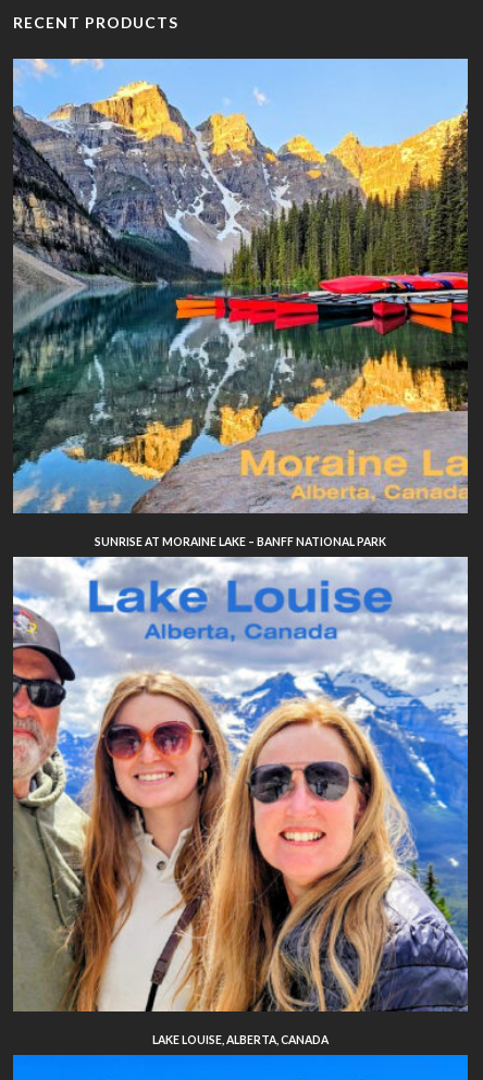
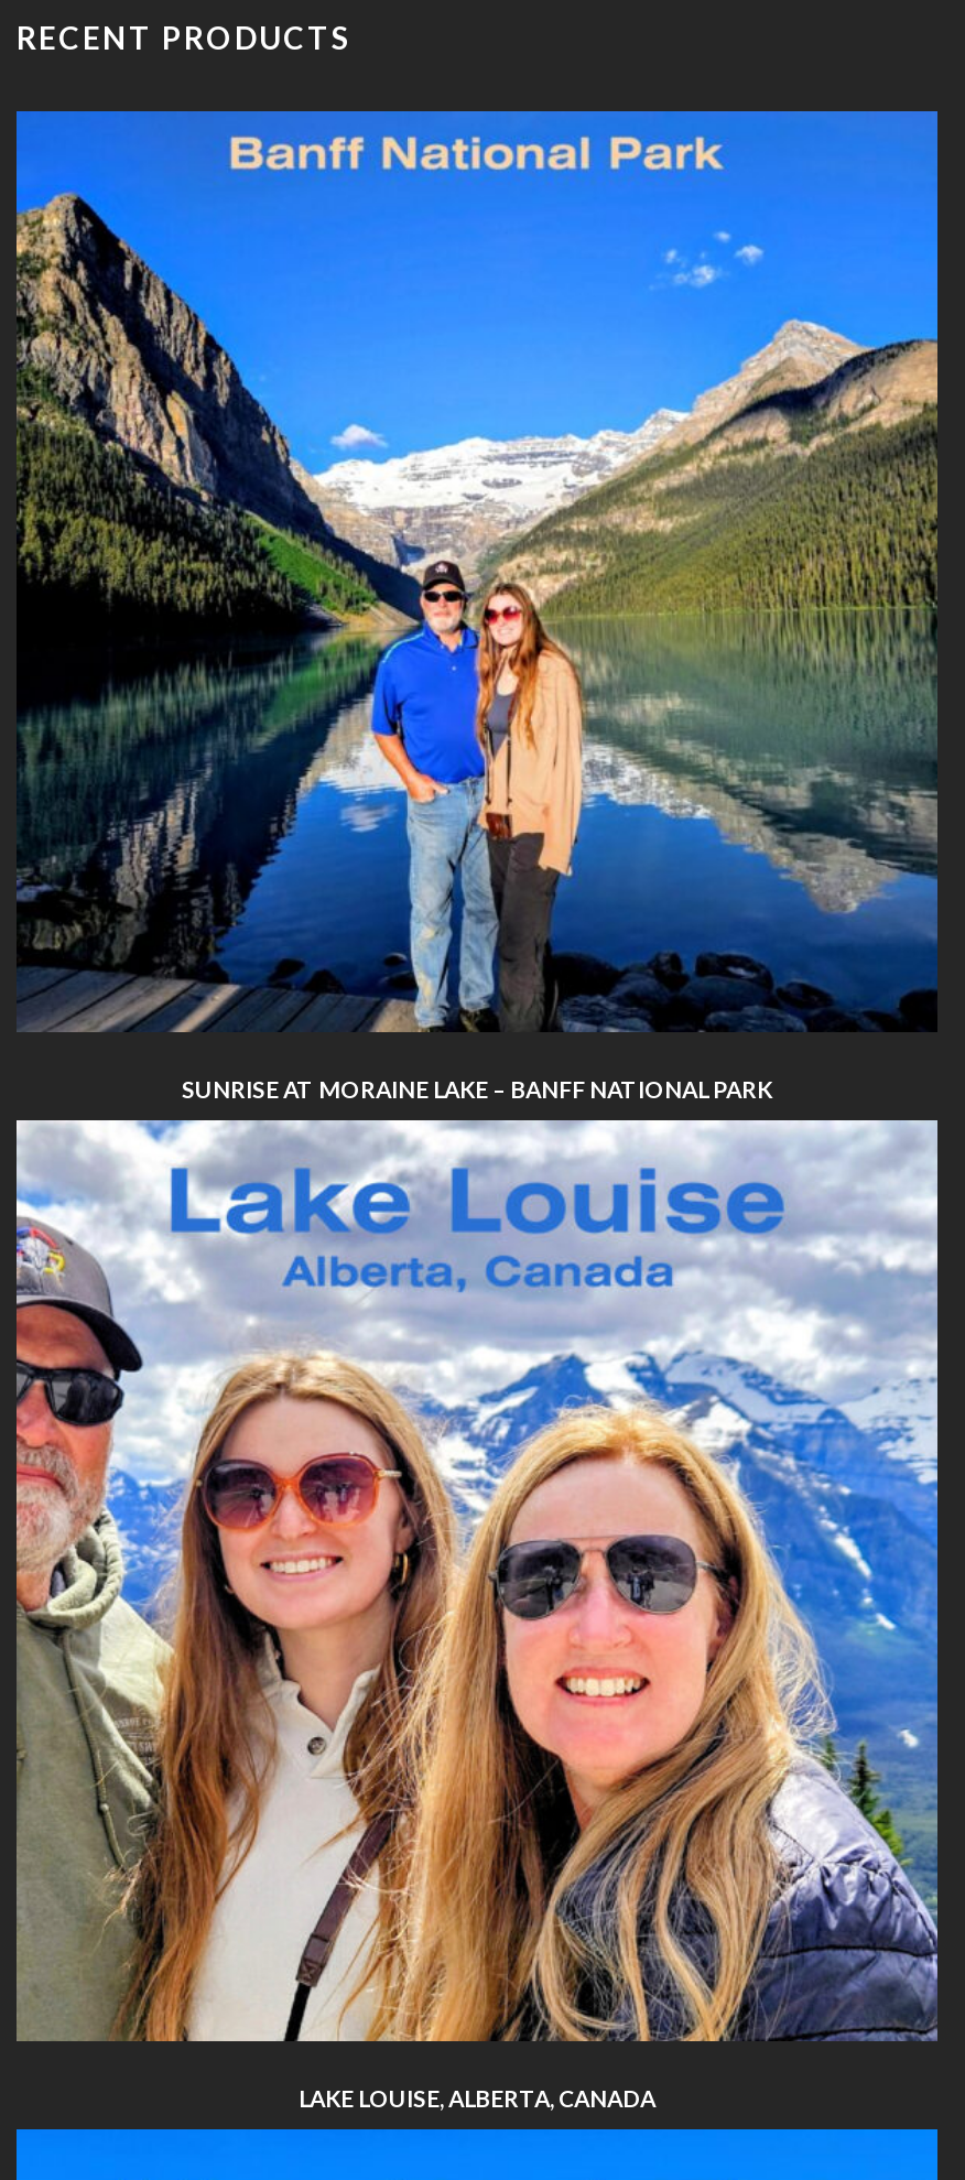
- [image]
+ [image]
